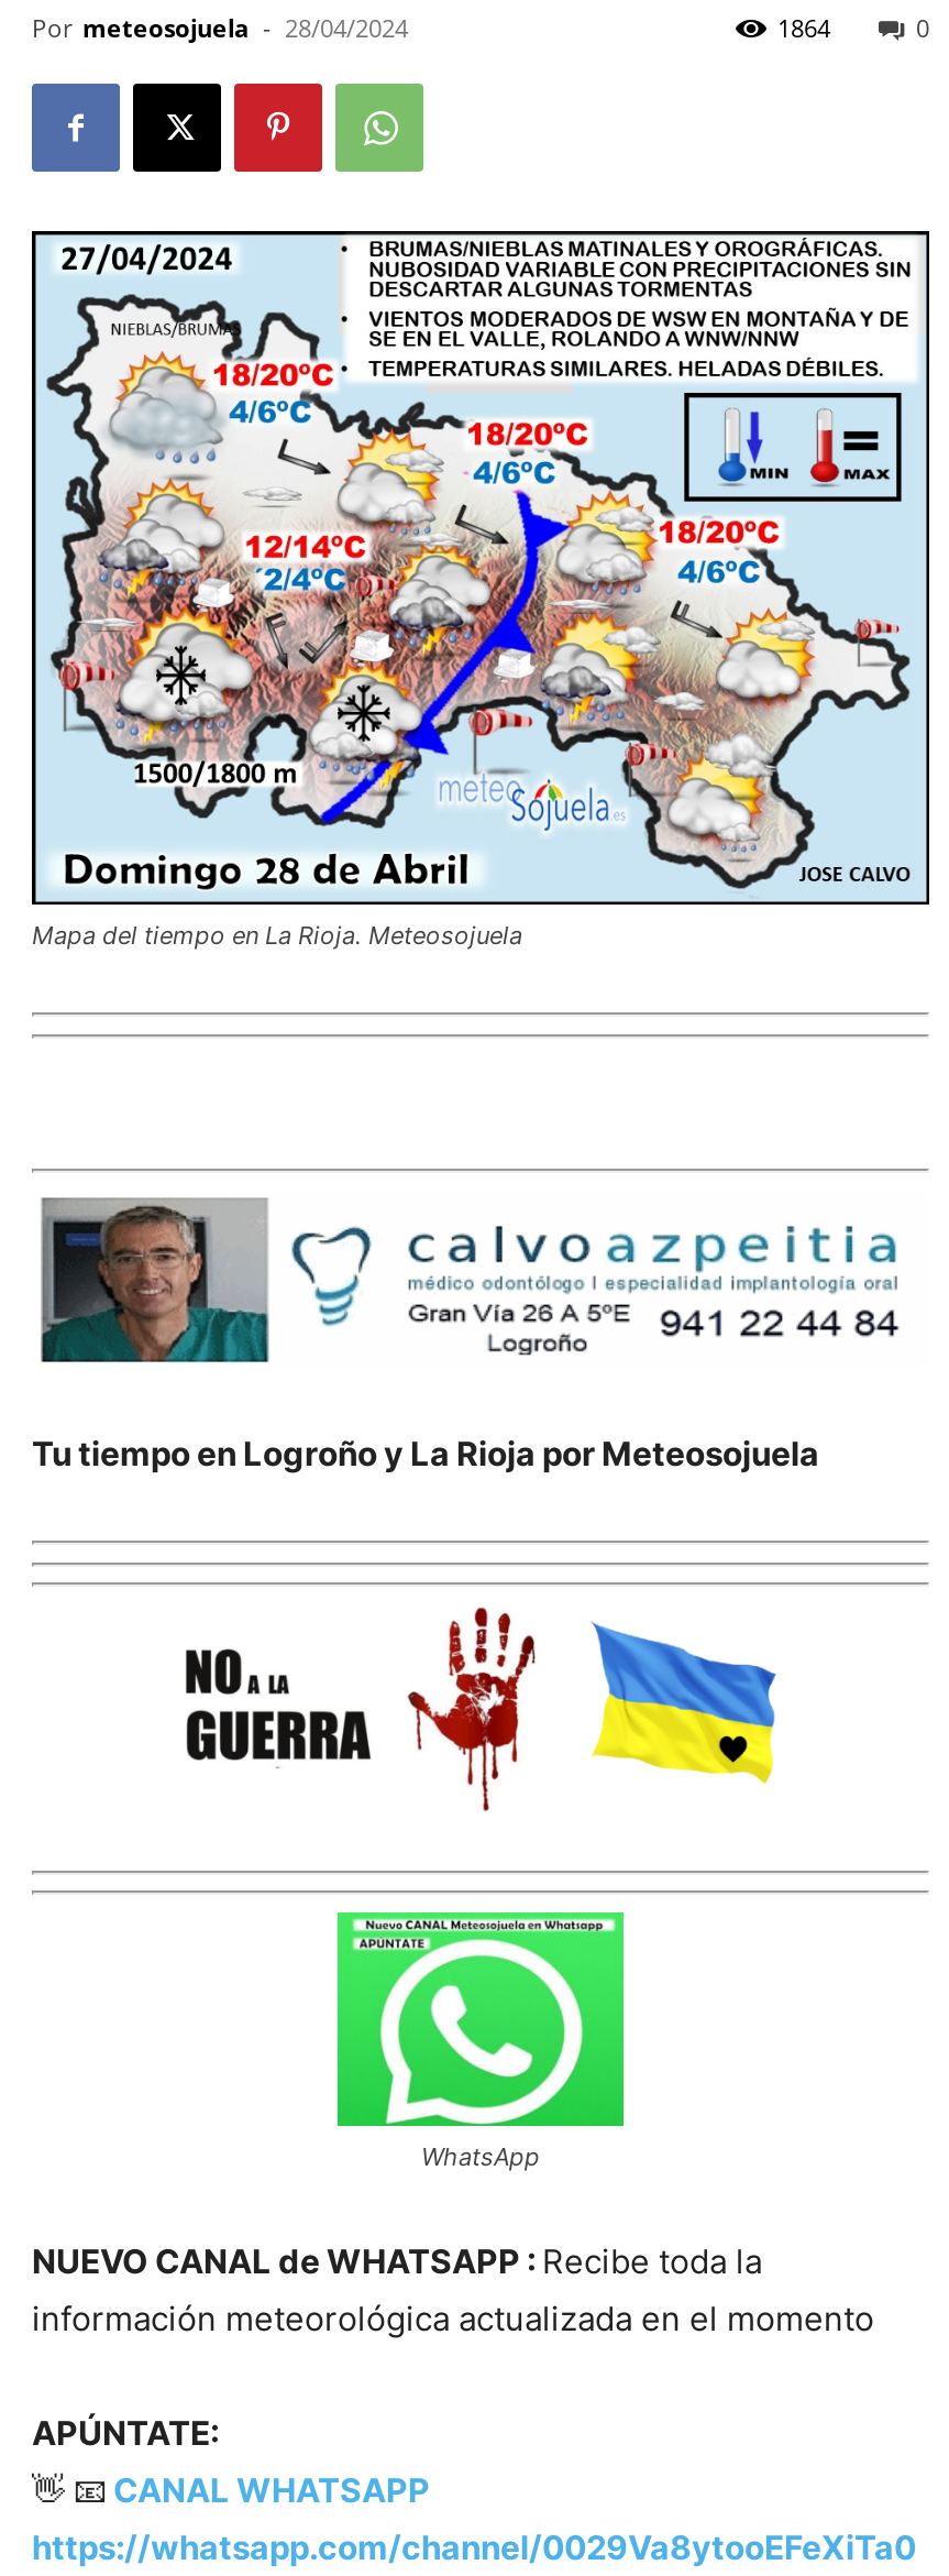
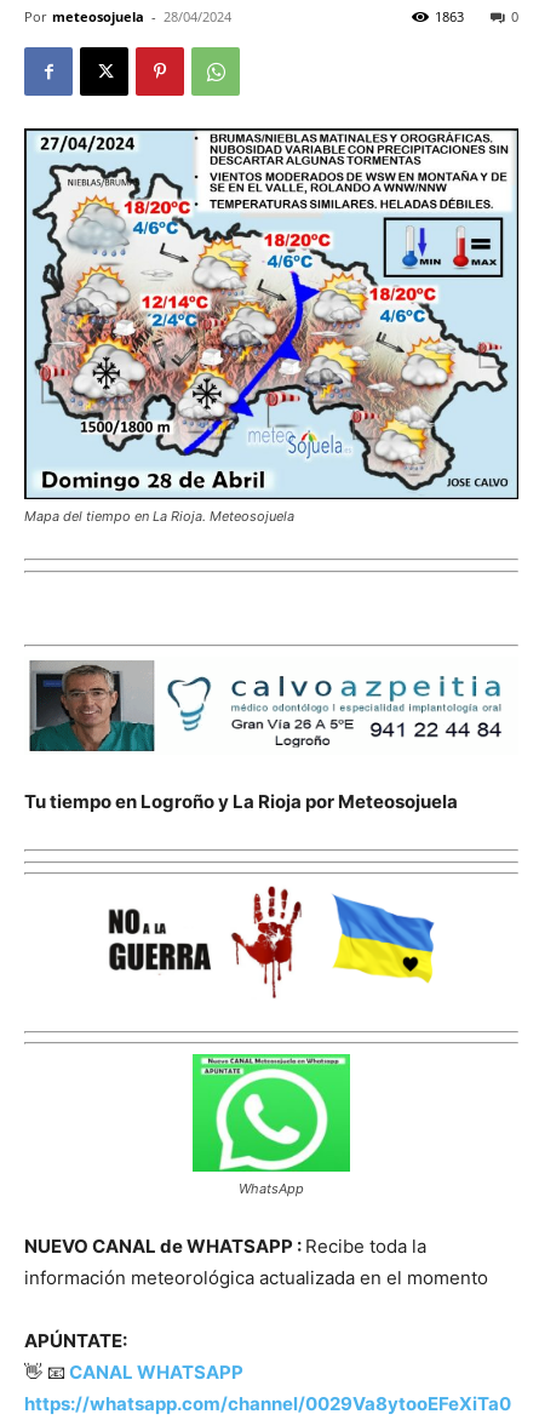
- 1864
+ 1863
